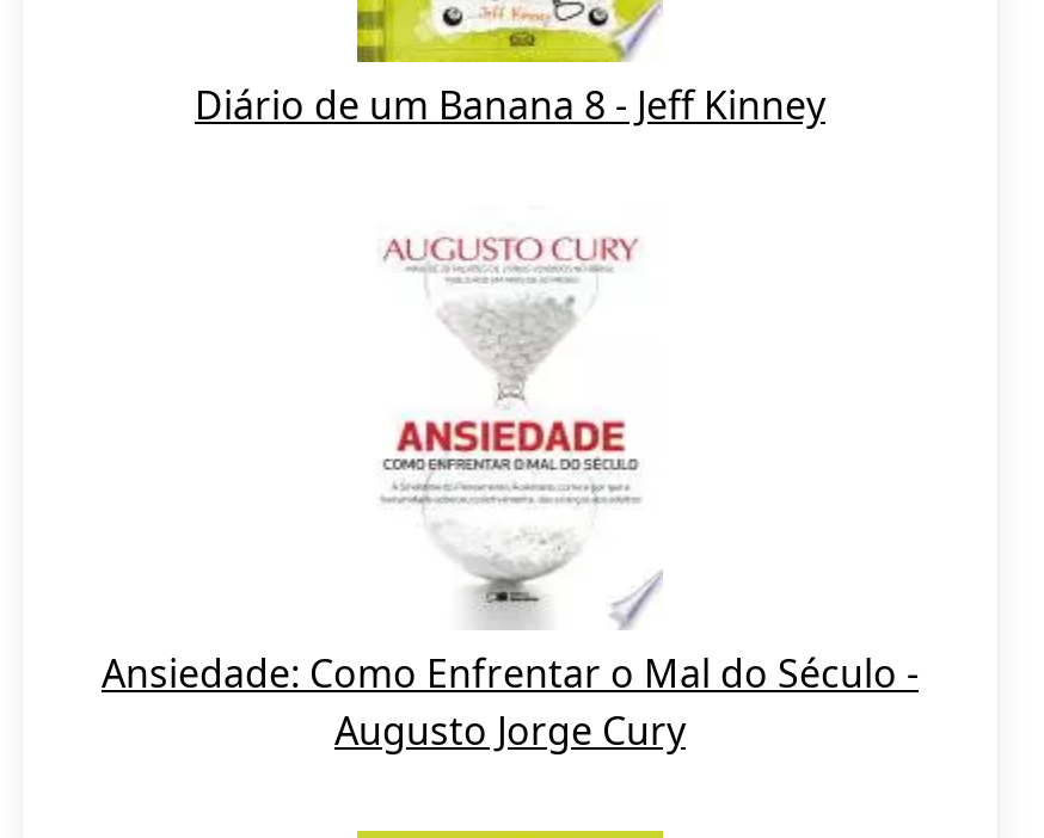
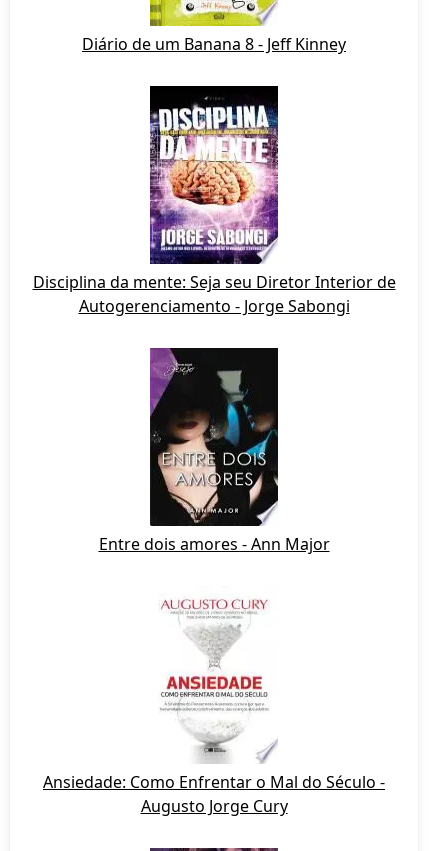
+ [image]
+ Disciplina da mente: Seja seu Diretor Interior de
+ Autogerenciamento - Jorge Sabongi

+ [image]
+ Entre dois amores - Ann Major
